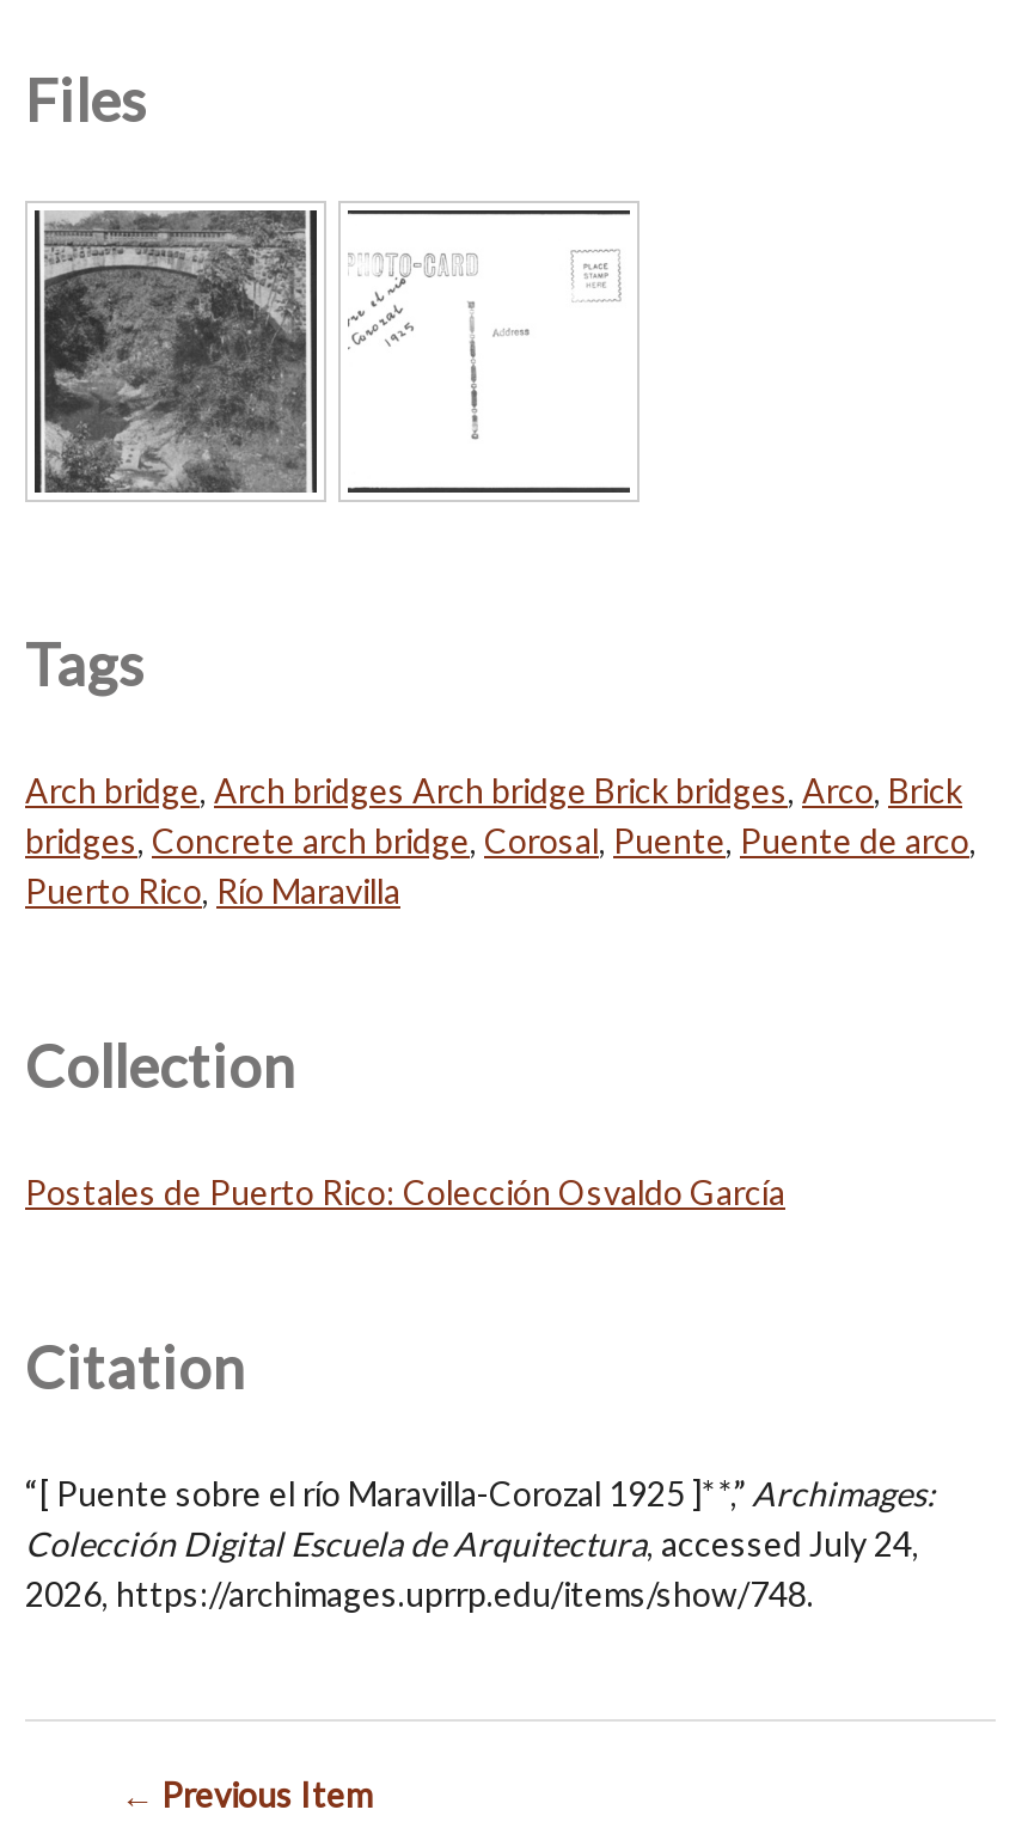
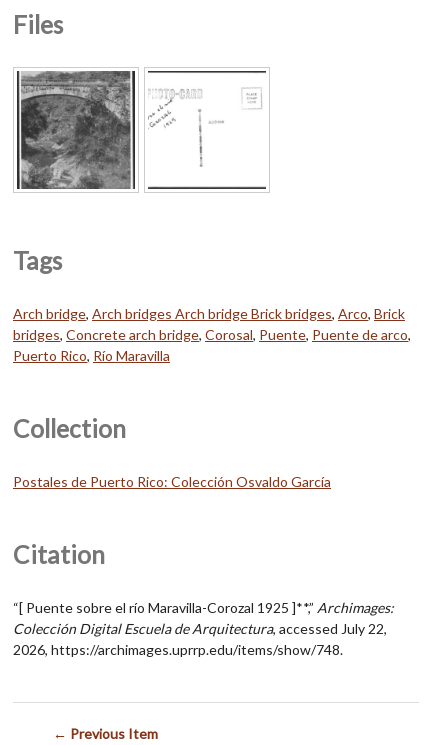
- Colección Digital Escuela de Arquitectura, accessed July 24,
+ Colección Digital Escuela de Arquitectura, accessed July 22,
